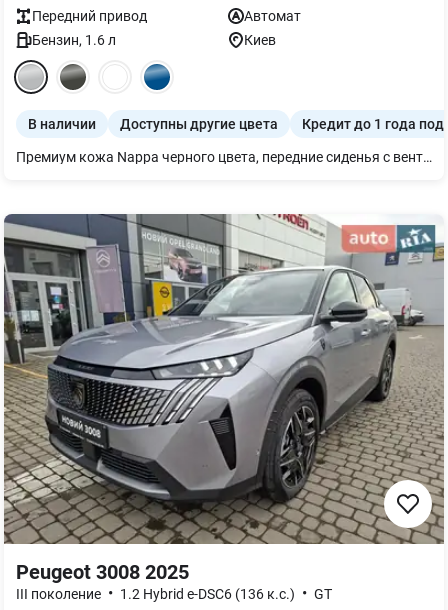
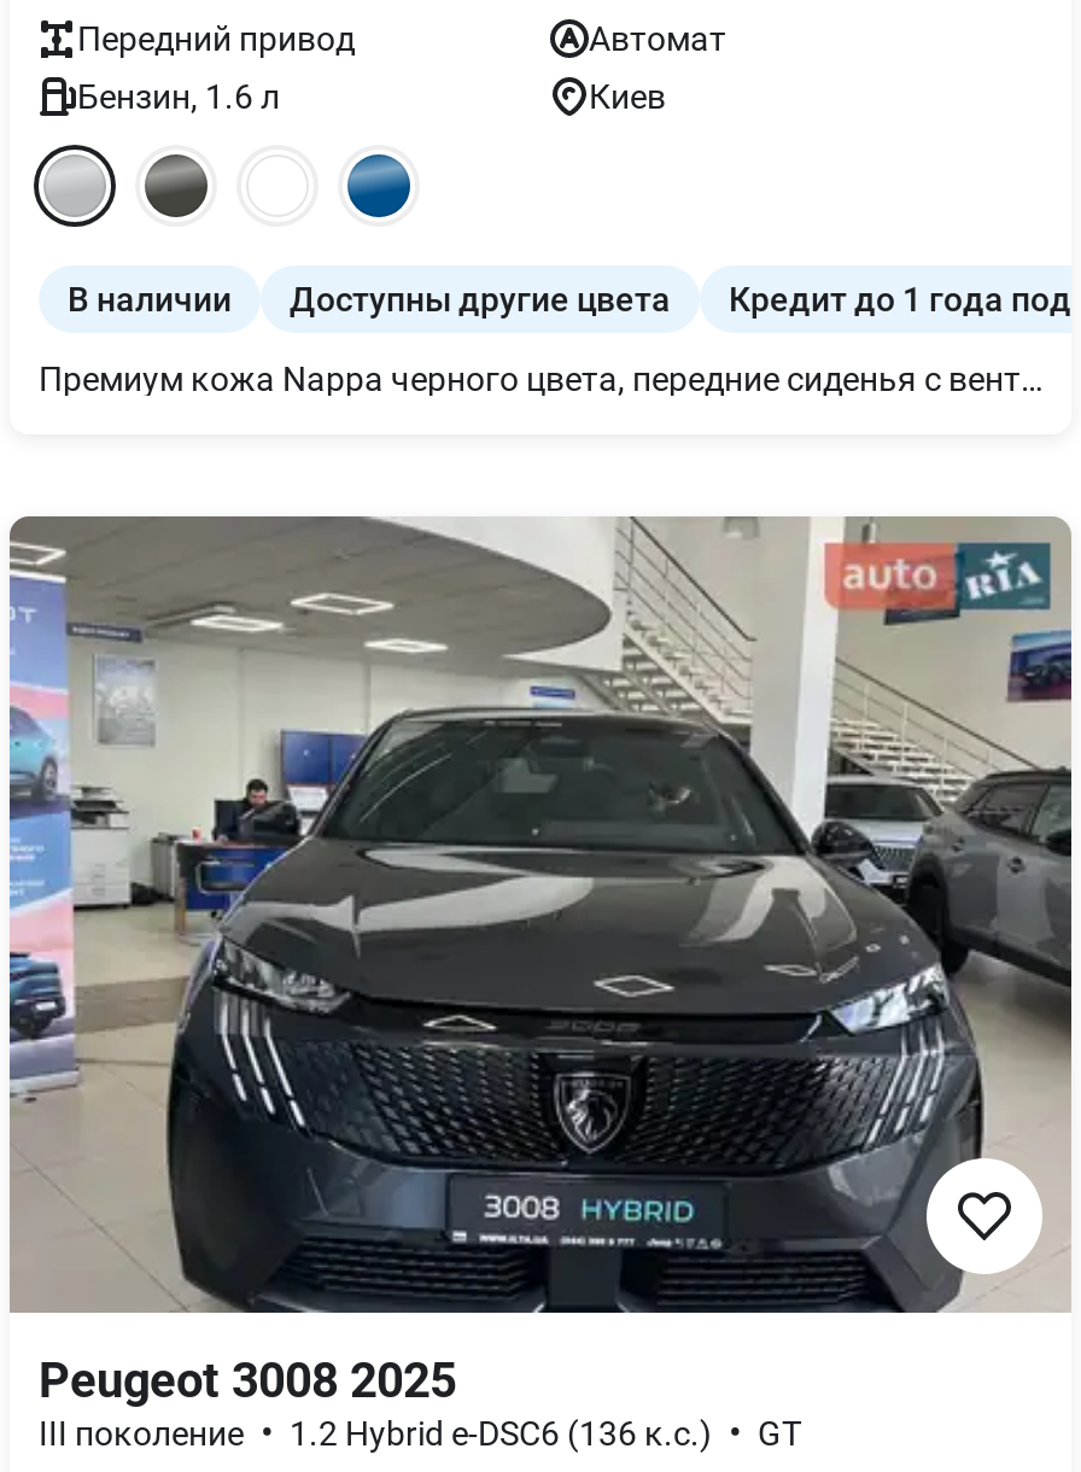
- [image]
+ [image]
